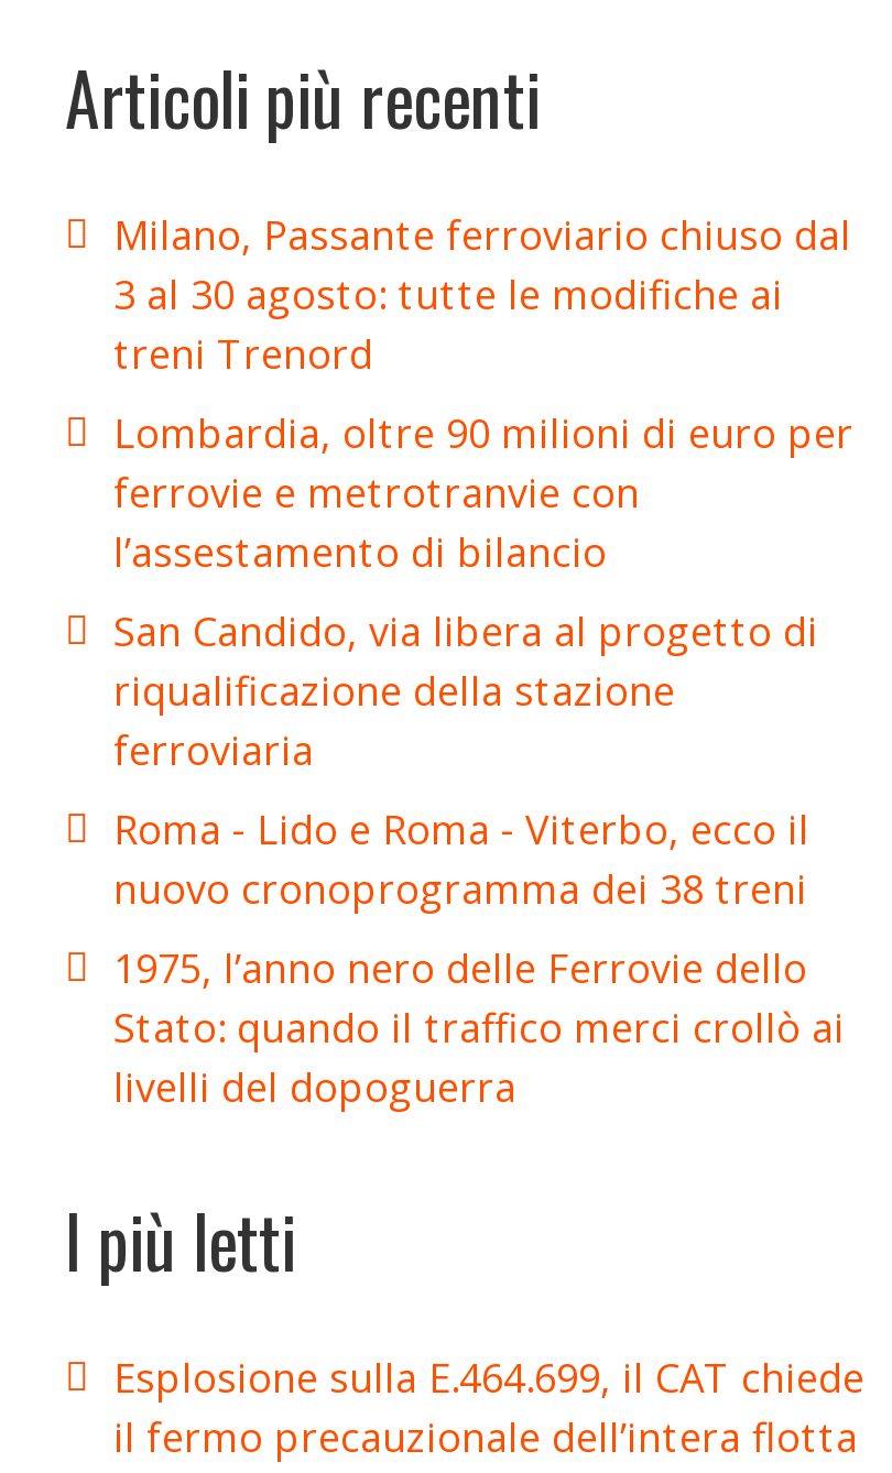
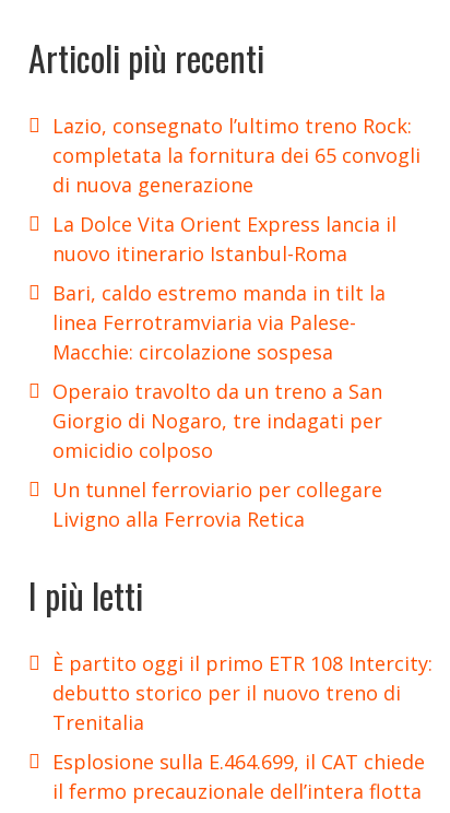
- Milano, Passante ferroviario chiuso dal
- 3 al 30 agosto: tutte le modifiche ai
- treni Trenord
+ Lazio, consegnato l’ultimo treno Rock:
+ completata la fornitura dei 65 convogli
+ di nuova generazione

- Lombardia, oltre 90 milioni di euro per
- ferrovie e metrotranvie con
- l’assestamento di bilancio
+ La Dolce Vita Orient Express lancia il
+ nuovo itinerario Istanbul-Roma

- San Candido, via libera al progetto di
- riqualificazione della stazione
- ferroviaria
+ Bari, caldo estremo manda in tilt la
+ linea Ferrotramviaria via Palese-
+ Macchie: circolazione sospesa

- Roma - Lido e Roma - Viterbo, ecco il
- nuovo cronoprogramma dei 38 treni
+ Operaio travolto da un treno a San
+ Giorgio di Nogaro, tre indagati per
+ omicidio colposo

- 1975, l’anno nero delle Ferrovie dello
- Stato: quando il traffico merci crollò ai
- livelli del dopoguerra
+ Un tunnel ferroviario per collegare
+ Livigno alla Ferrovia Retica

moved up: I più letti

+ È partito oggi il primo ETR 108 Intercity:
+ debutto storico per il nuovo treno di
+ Trenitalia
